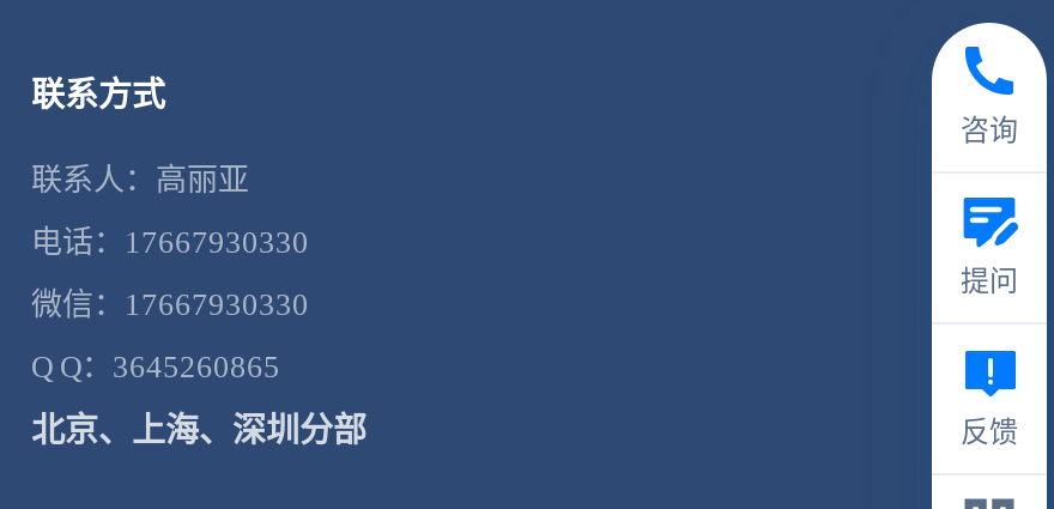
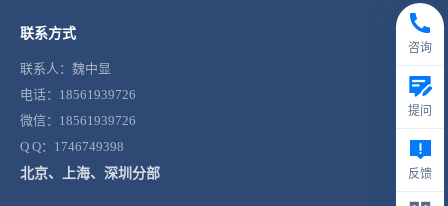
- 联系人：高丽亚
+ 联系人：魏中显

- 电话：17667930330
+ 电话：18561939726

- 微信：17667930330
+ 微信：18561939726

- Q Q：3645260865
+ Q Q：1746749398
